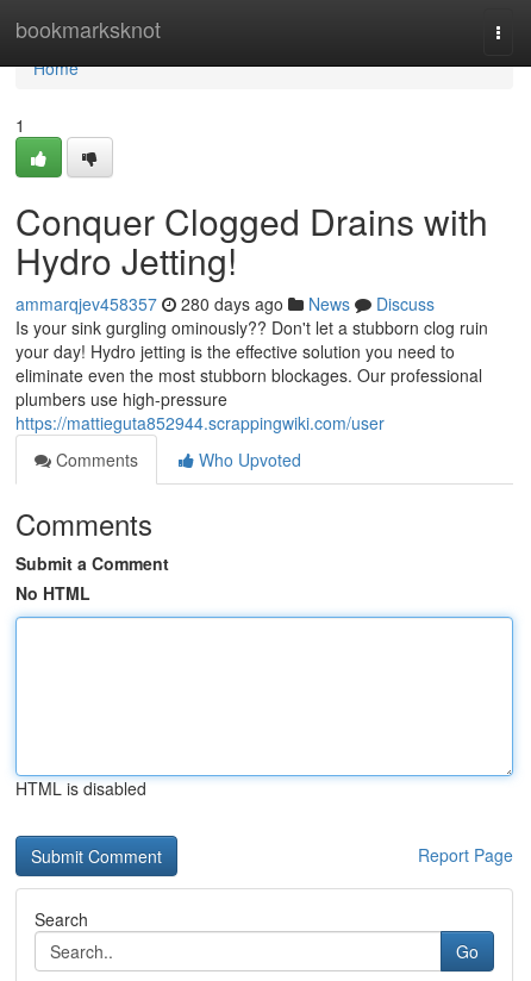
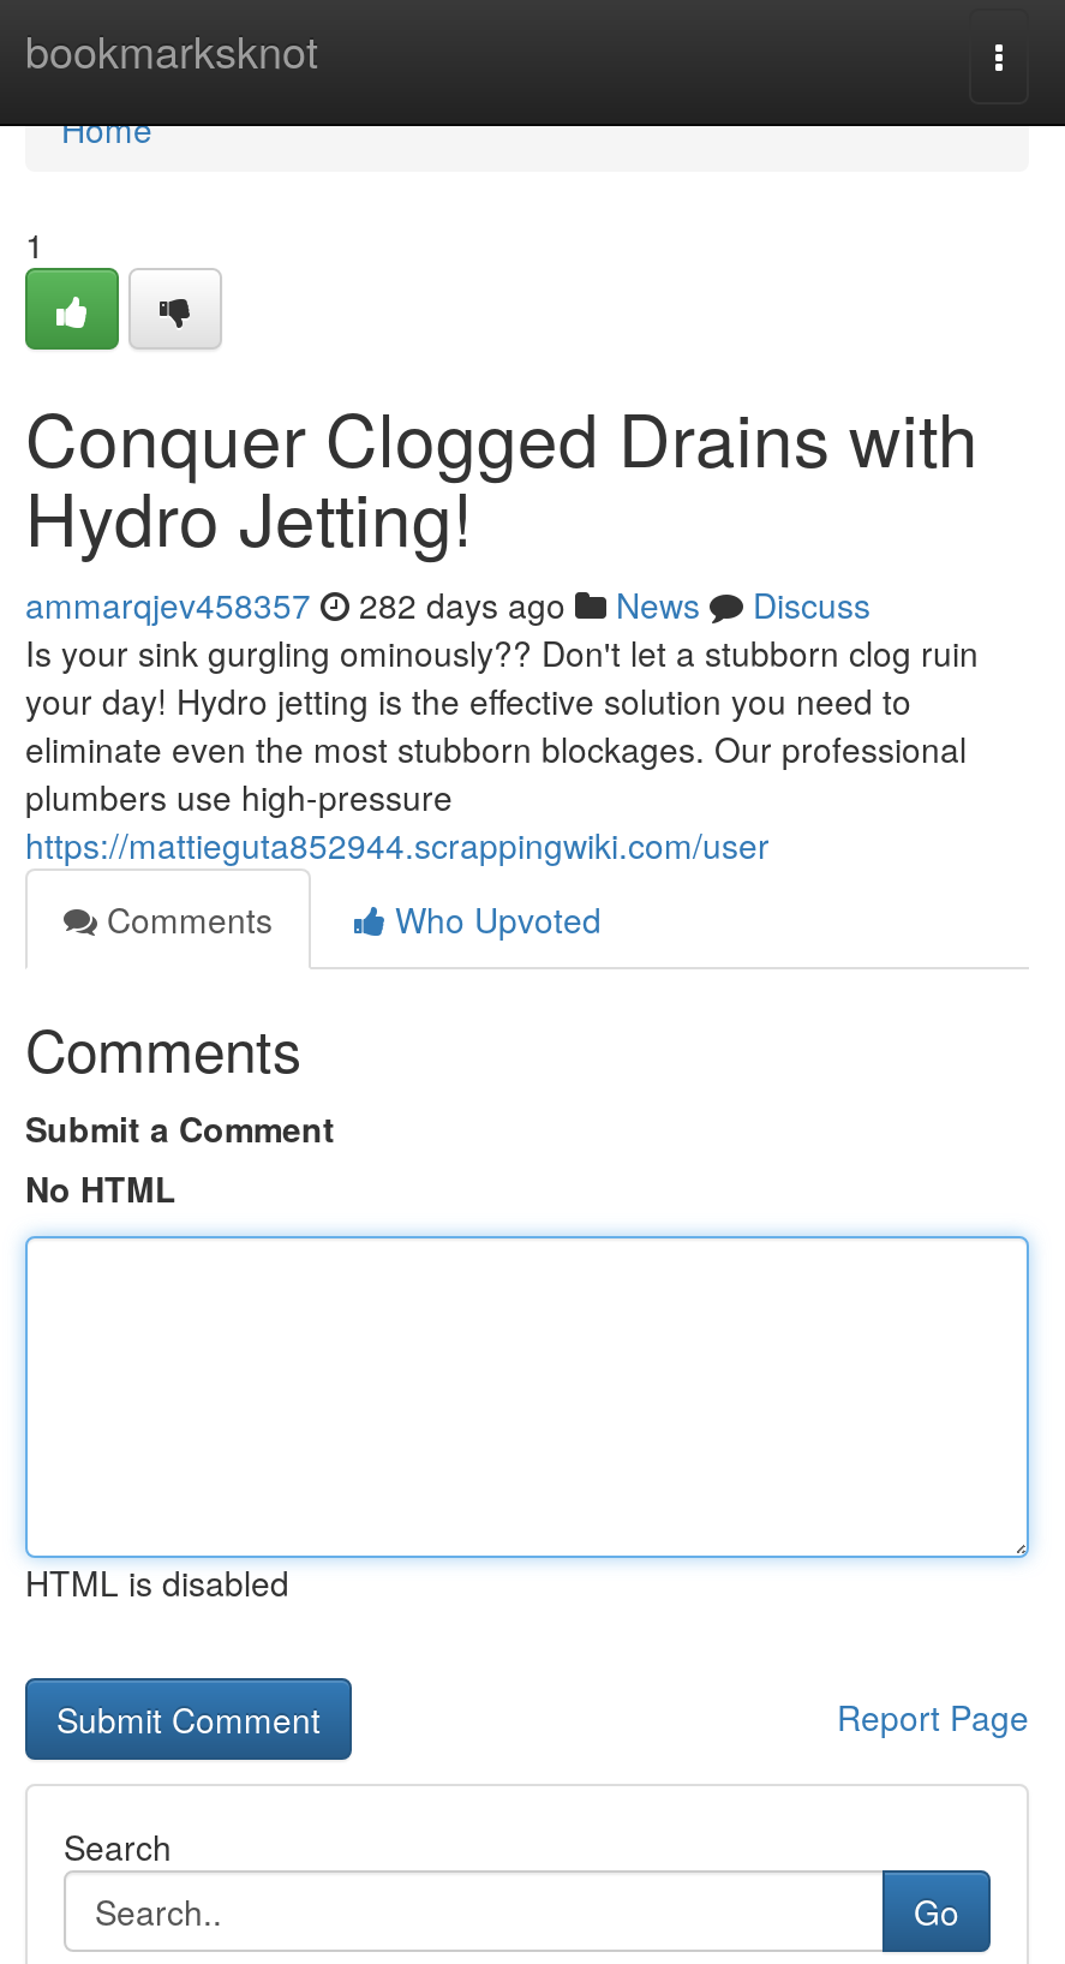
- ammarqjev458357 280 days ago News Discuss
+ ammarqjev458357 282 days ago News Discuss
